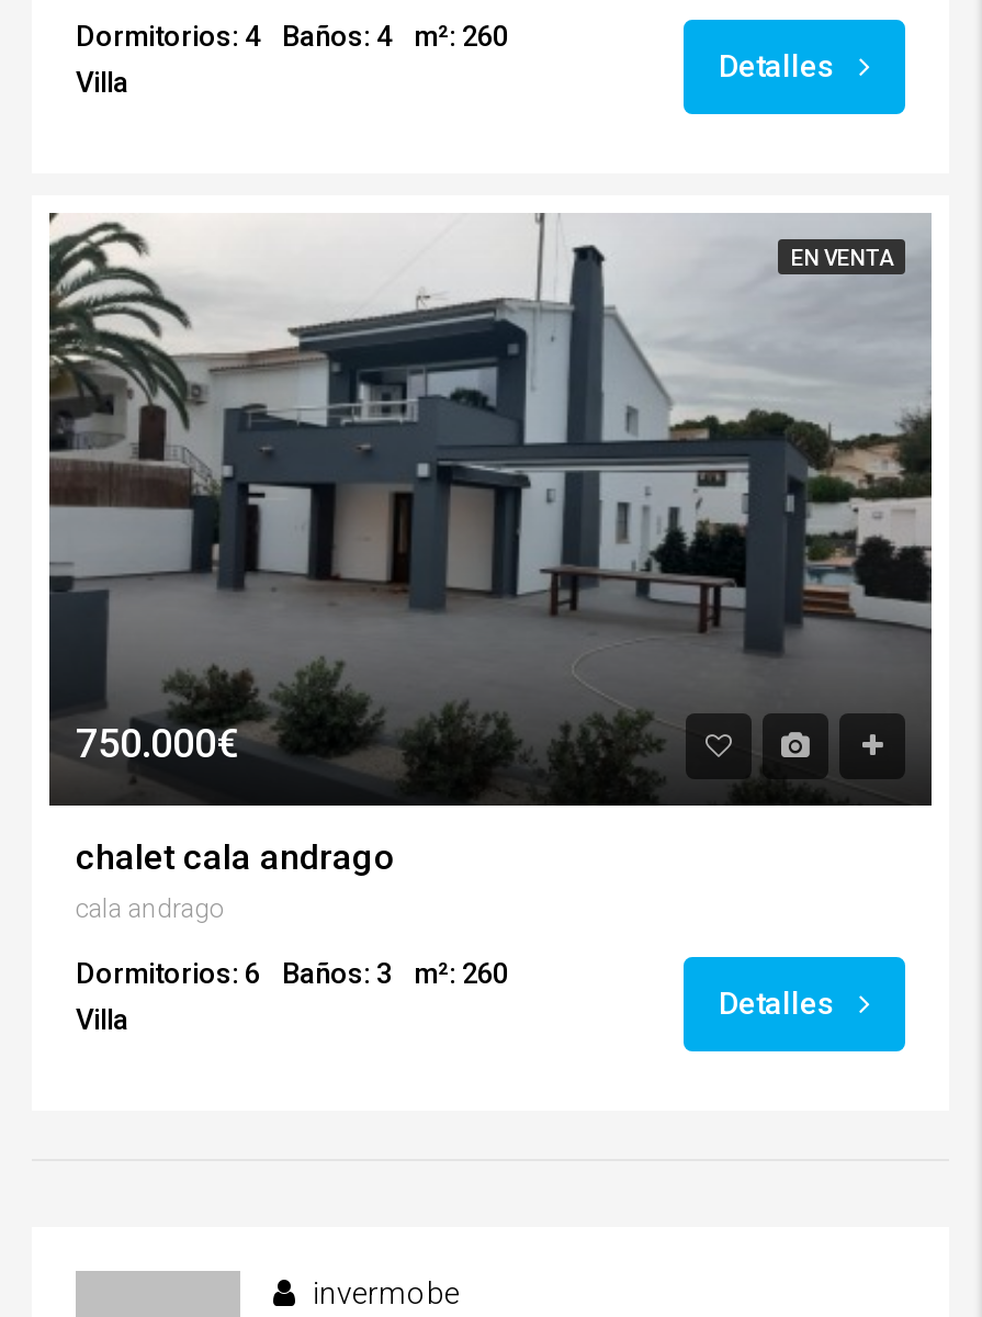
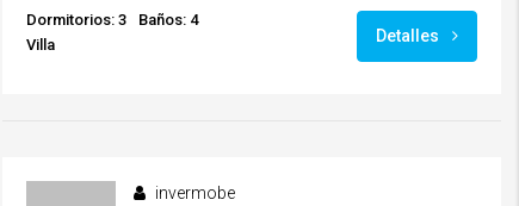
- Dormitorios: 4
+ Dormitorios: 3

- m²: 260
- Villa
- Detalles

- [image]
- EN VENTA

- 750.000€
- chalet cala andrago
- cala andrago
- Dormitorios: 6
- Baños: 3
- m²: 260
